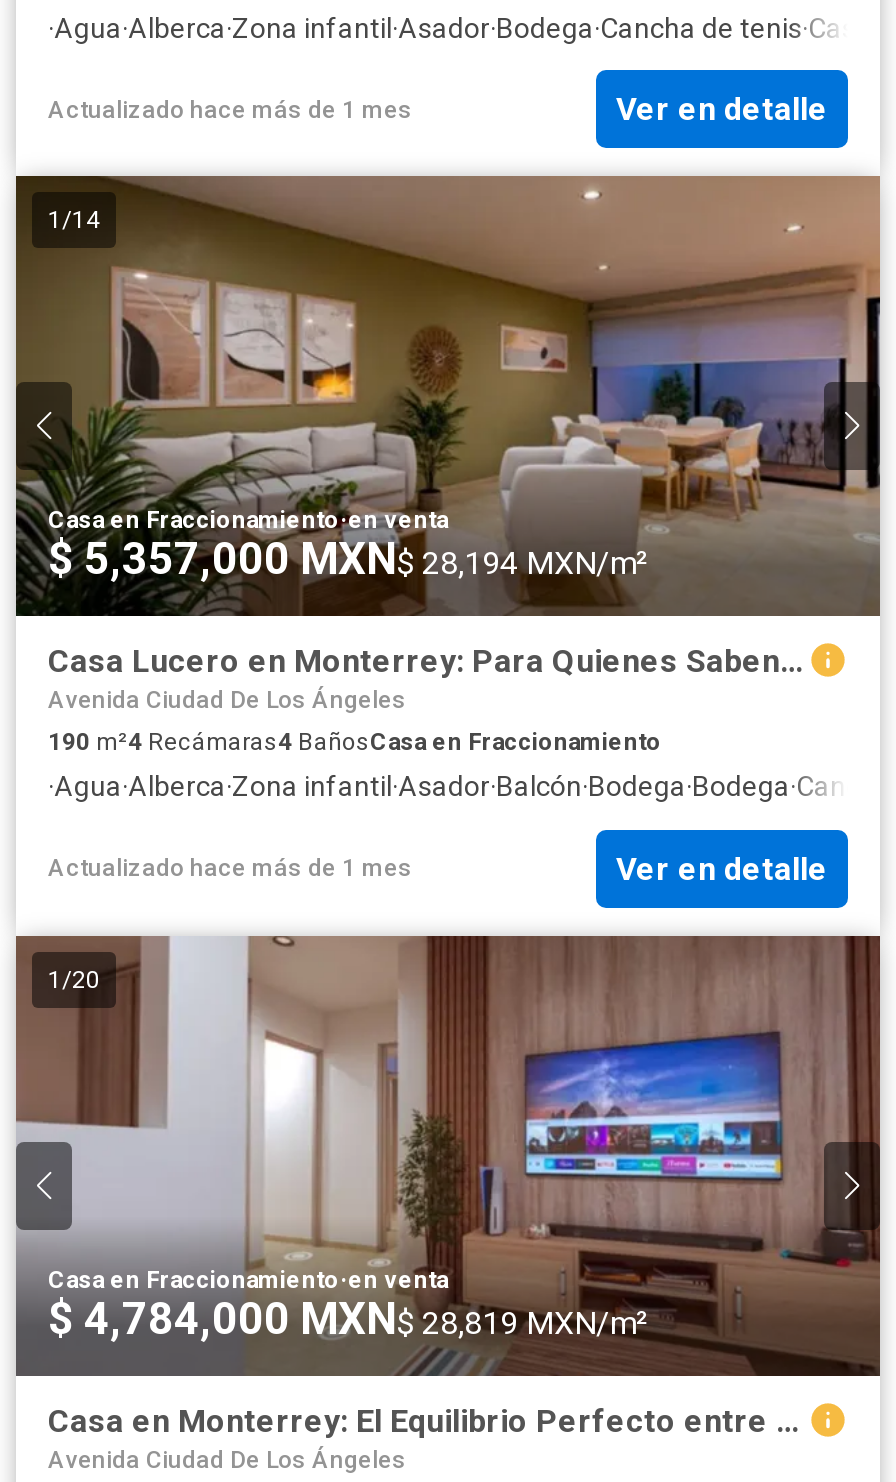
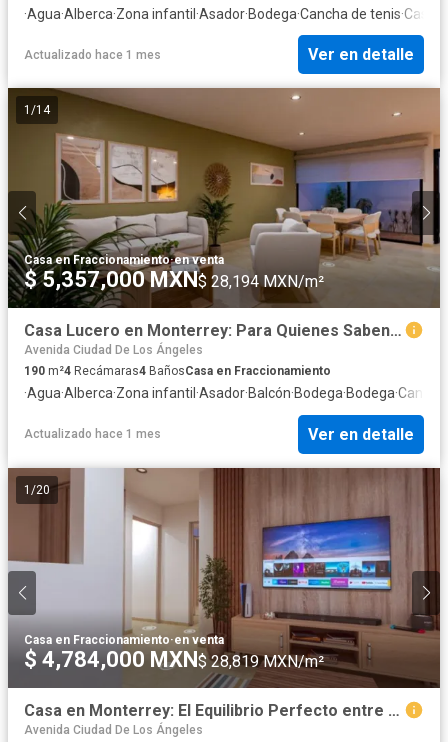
- Actualizado hace más de 1 mes
+ Actualizado hace 1 mes

- Actualizado hace más de 1 mes
+ Actualizado hace 1 mes
